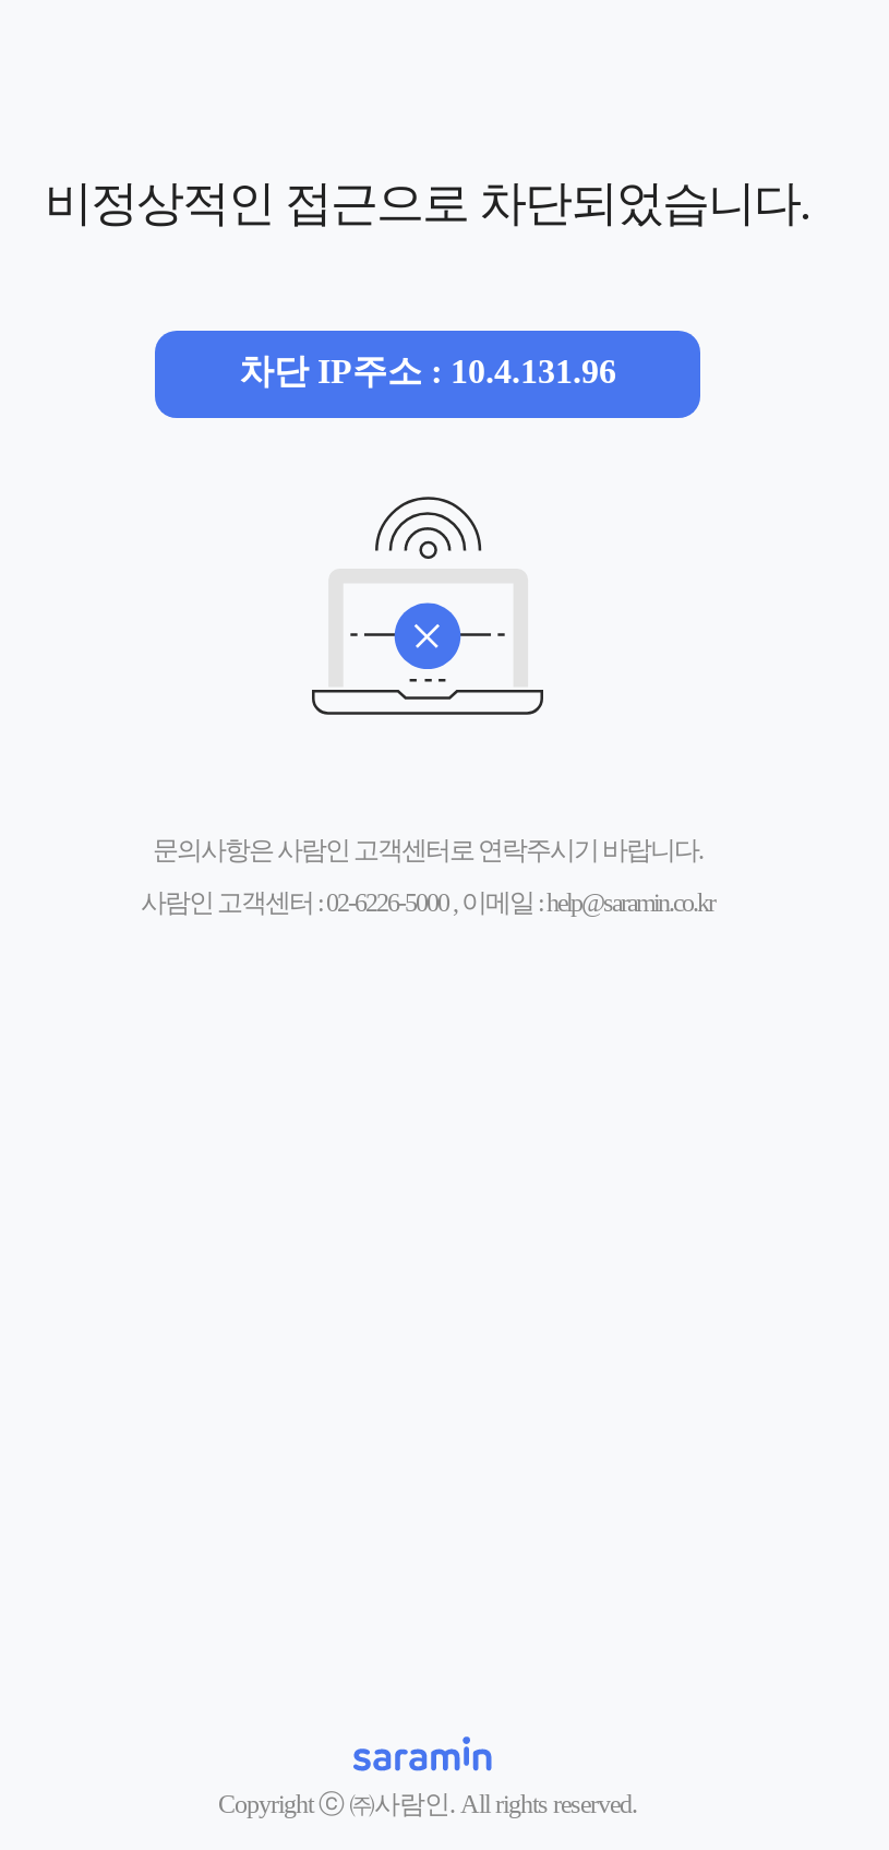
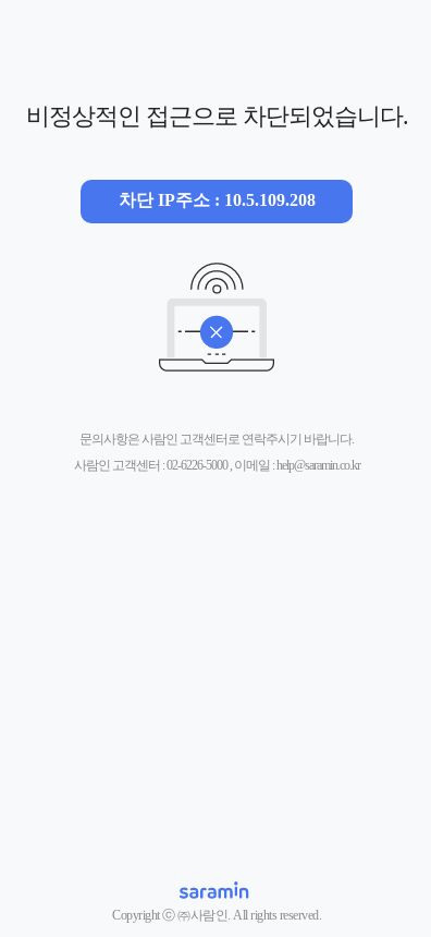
- 차단 IP주소 : 10.4.131.96
+ 차단 IP주소 : 10.5.109.208
